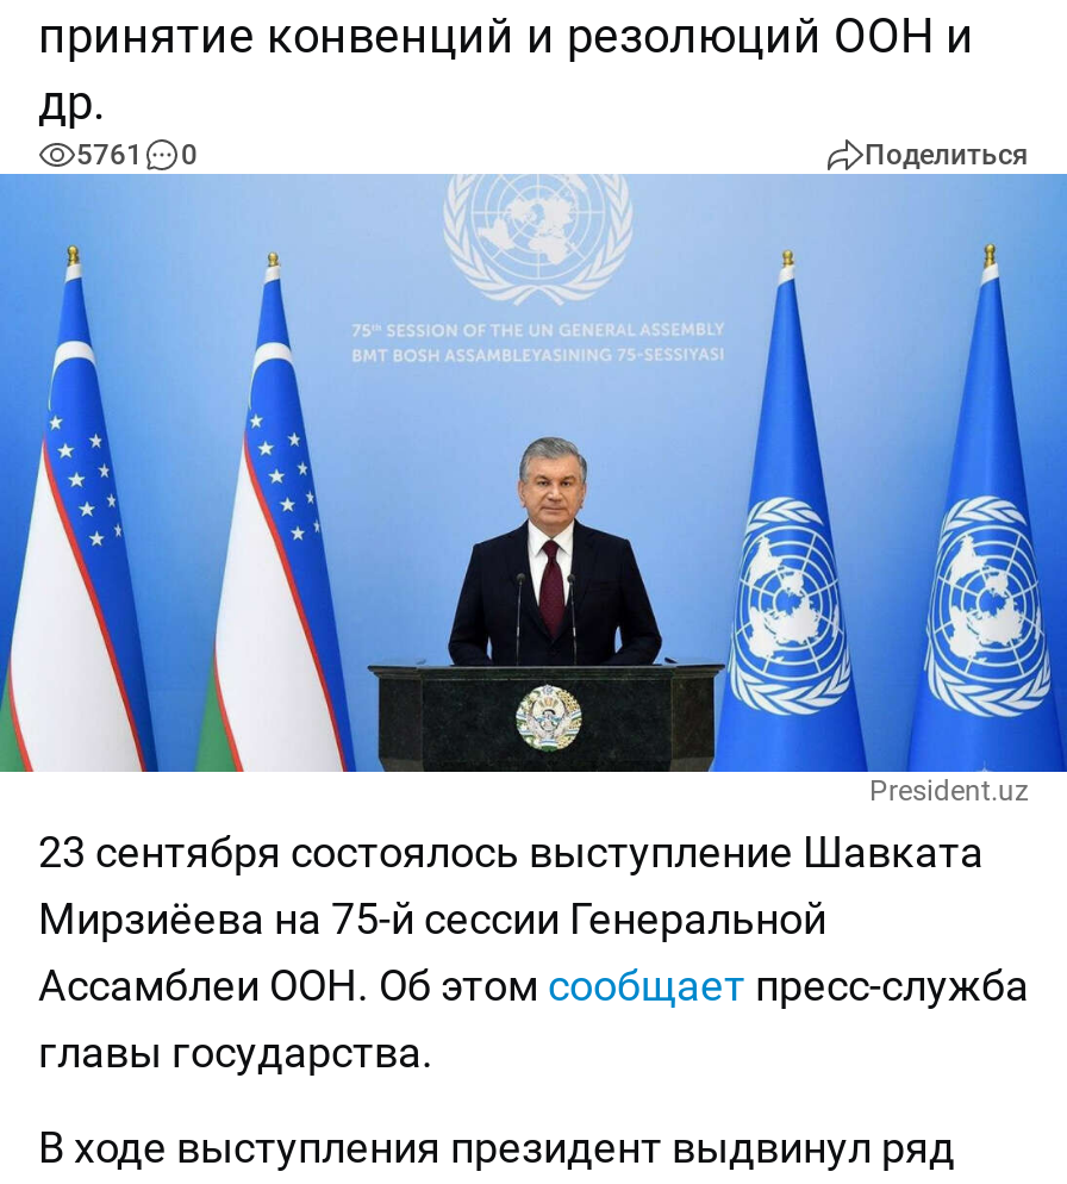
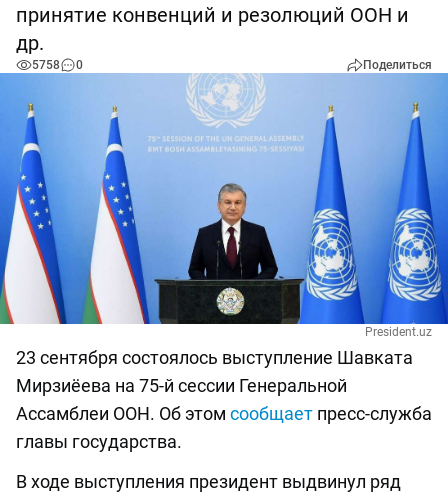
- 5761 0
+ 5758 0
